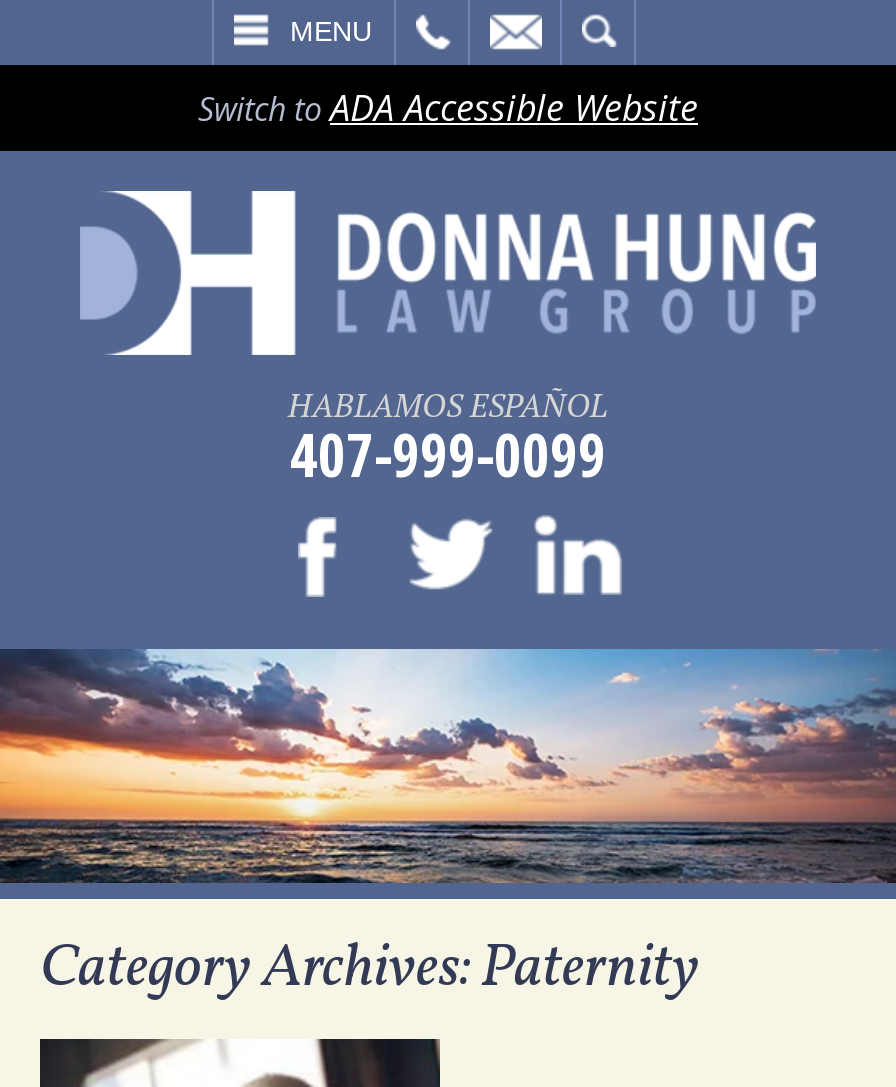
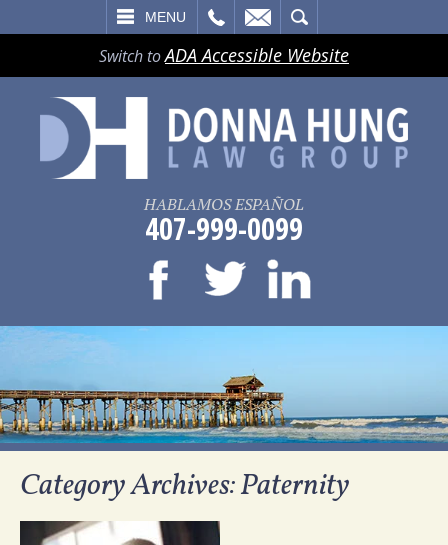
- [image]
+ [image]
